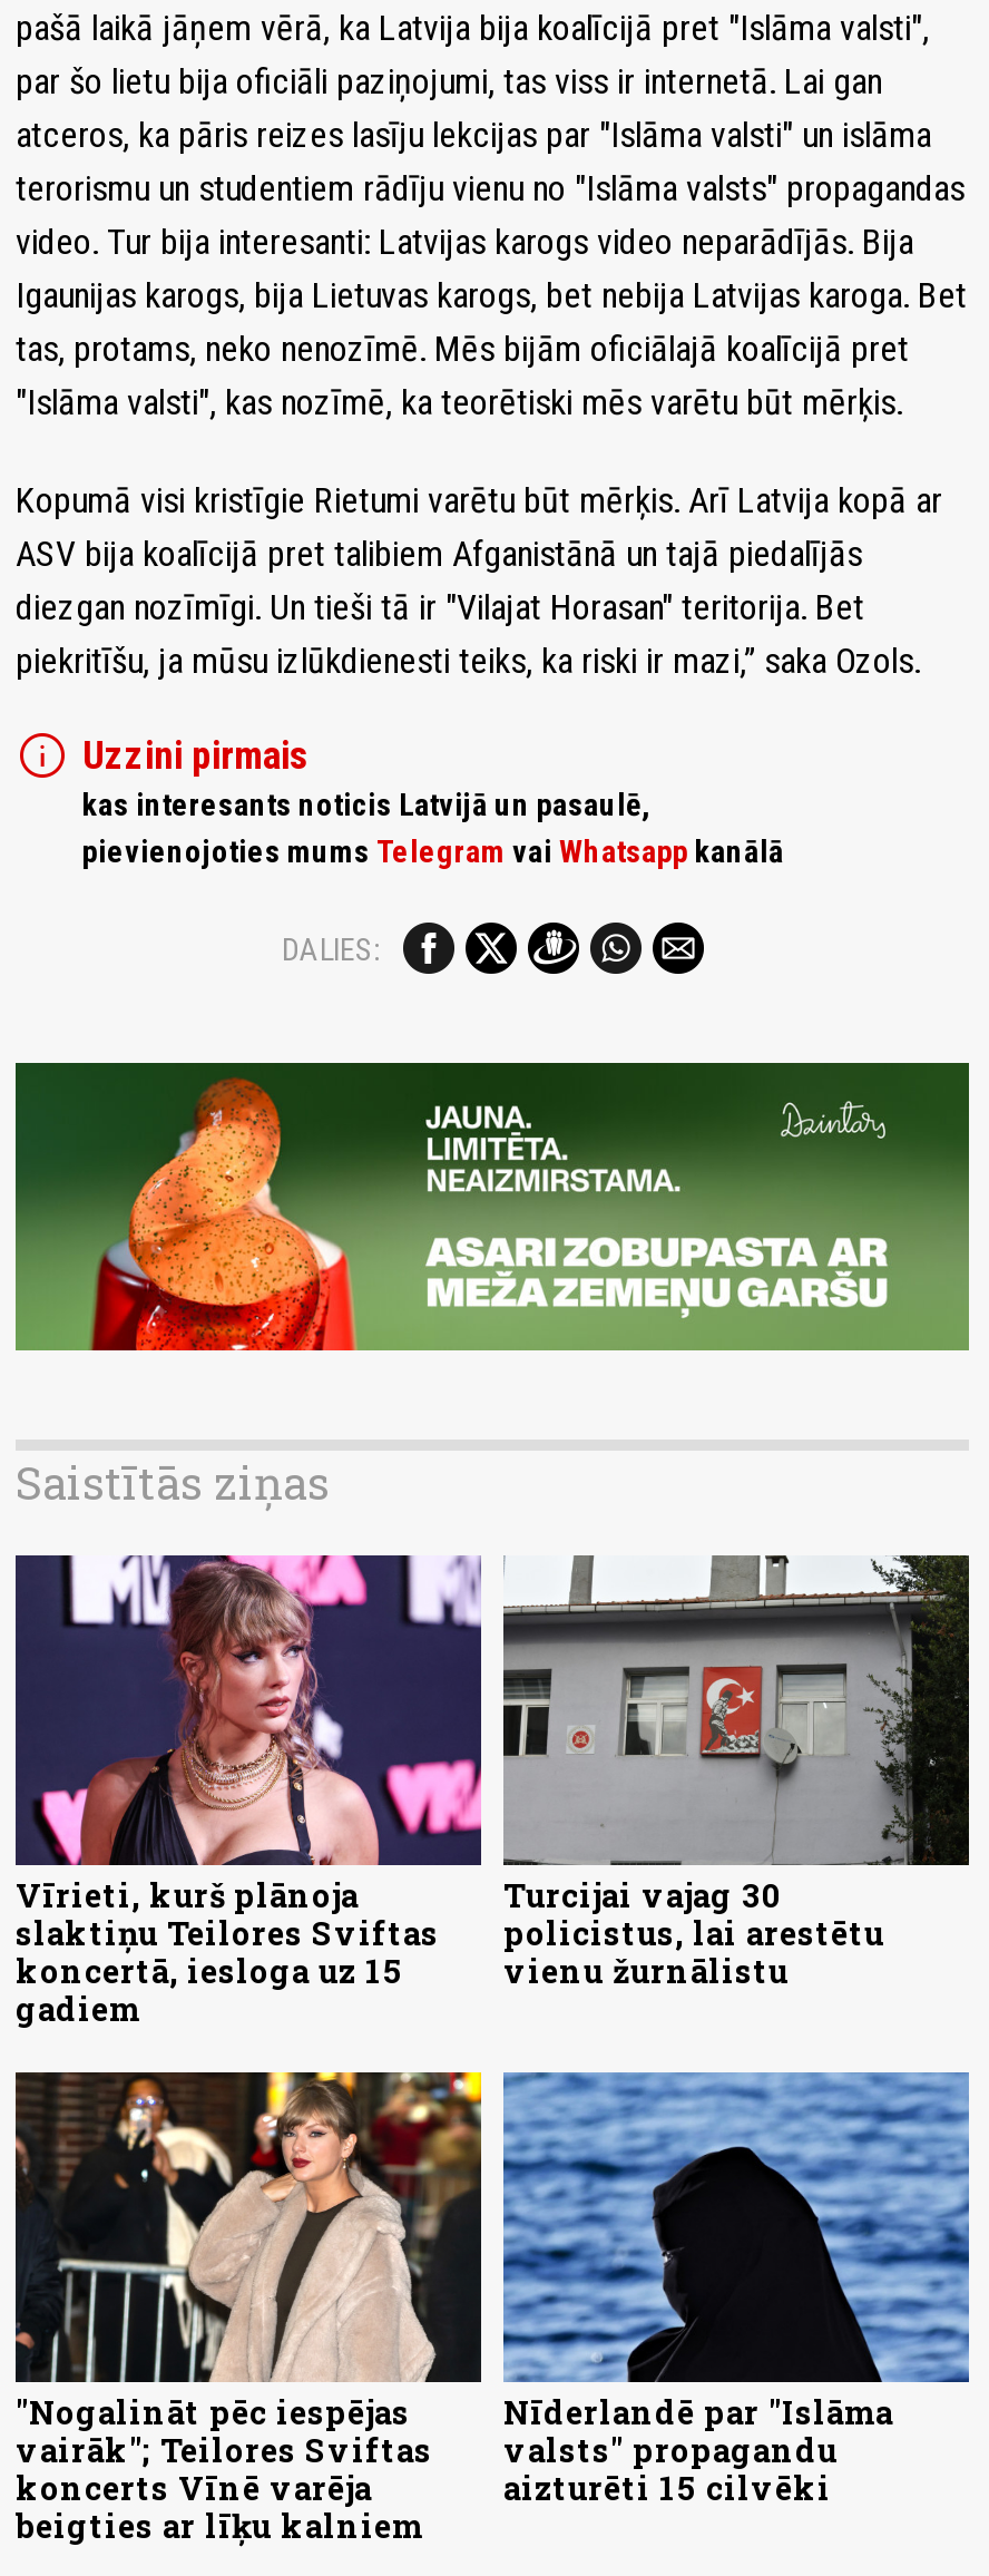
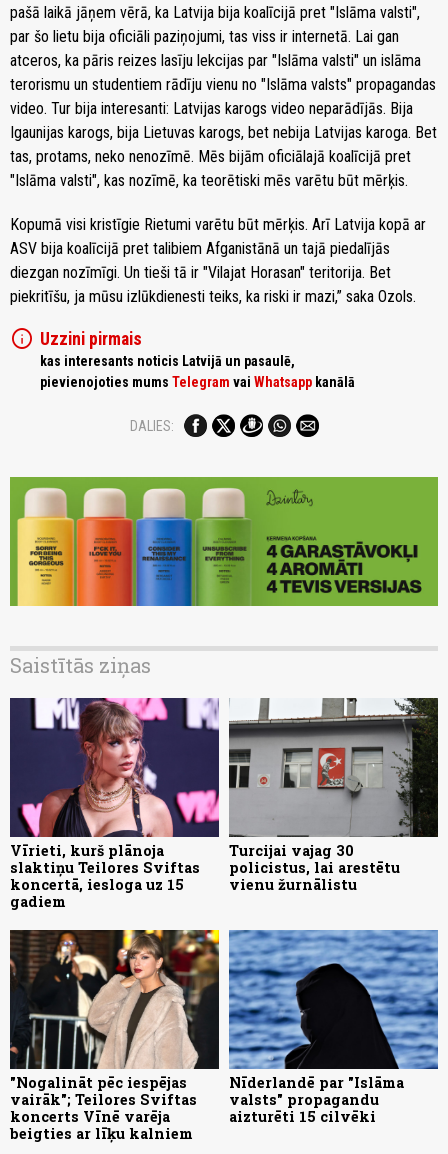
- [image]
+ [image]
